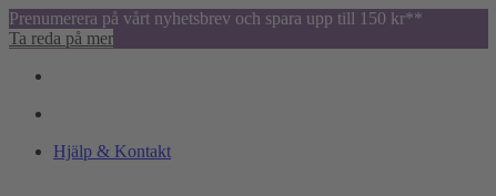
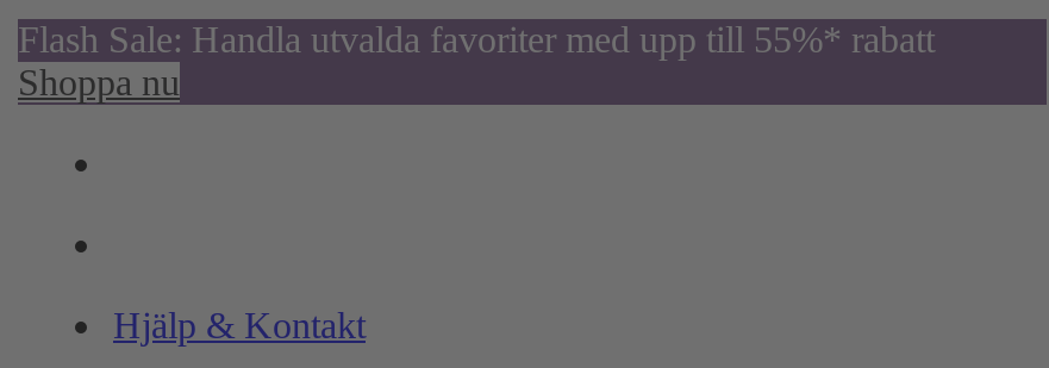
- Prenumerera på vårt nyhetsbrev och spara upp till 150 kr**
- Ta reda på mer
+ Flash Sale: Handla utvalda favoriter med upp till 55%* rabatt
+ Shoppa nu
